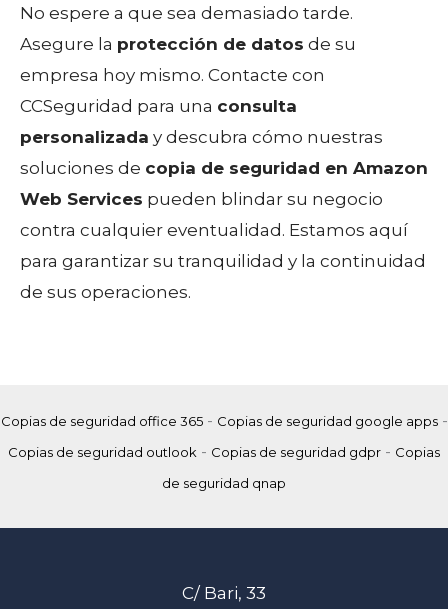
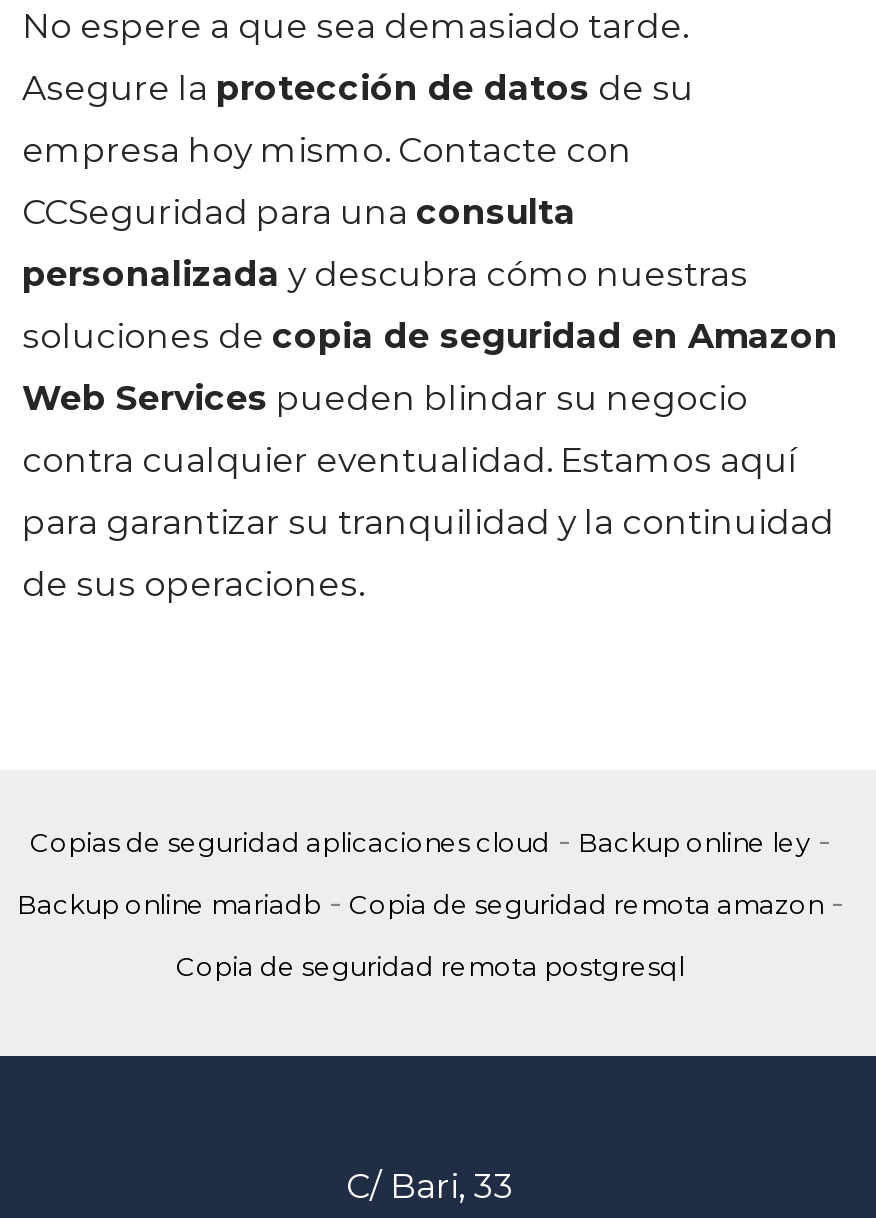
- Copias de seguridad office 365 - Copias de seguridad google apps -
+ Copias de seguridad aplicaciones cloud - Backup online ley -

- Copias de seguridad outlook - Copias de seguridad gdpr - Copias
+ Backup online mariadb - Copia de seguridad remota amazon -

- de seguridad qnap
+ Copia de seguridad remota postgresql
